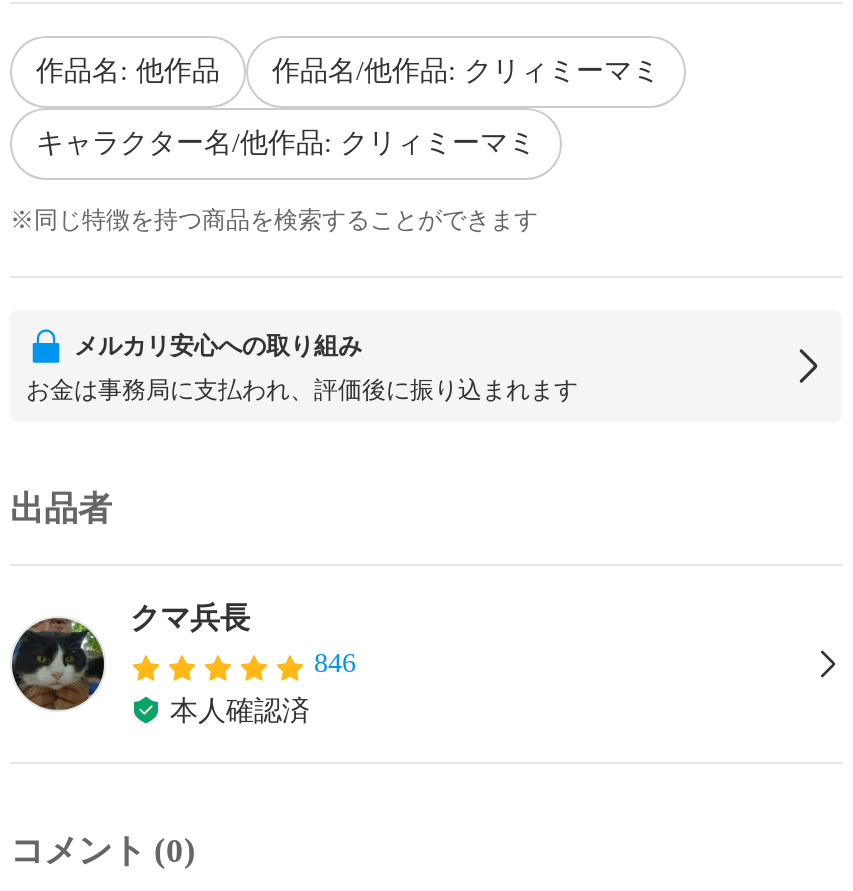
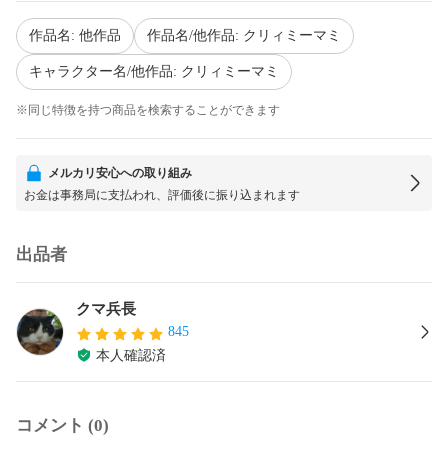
- 846
+ 845
